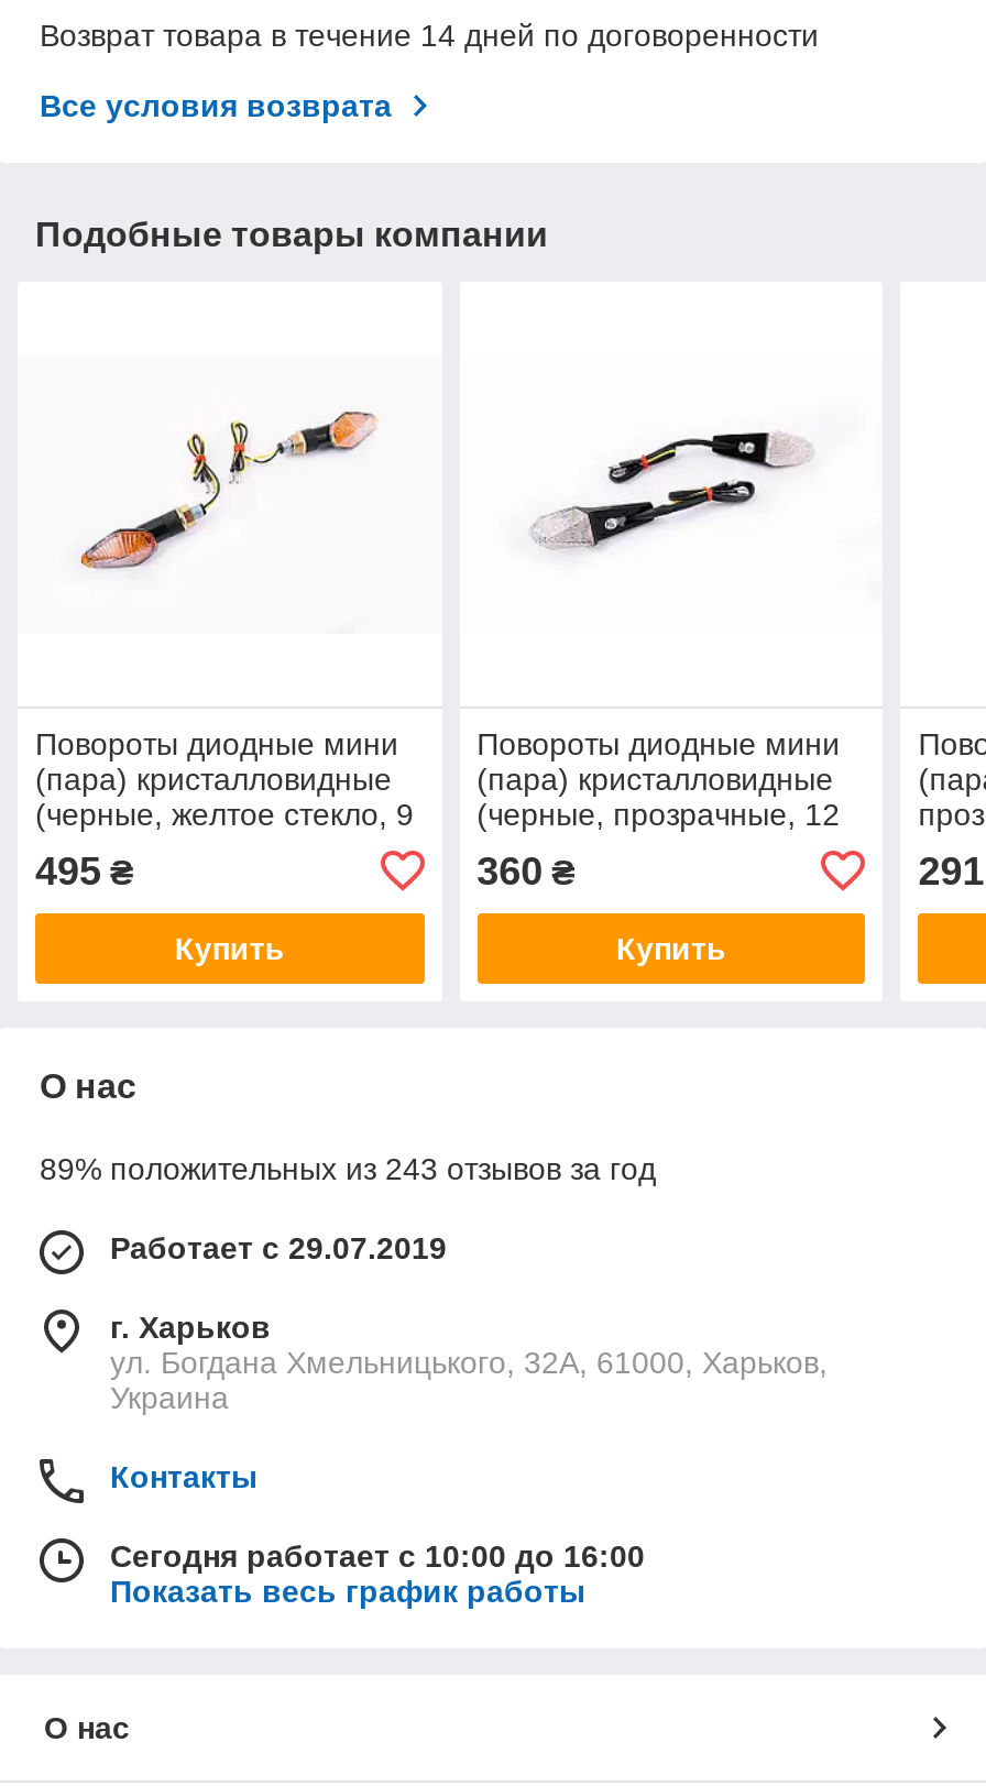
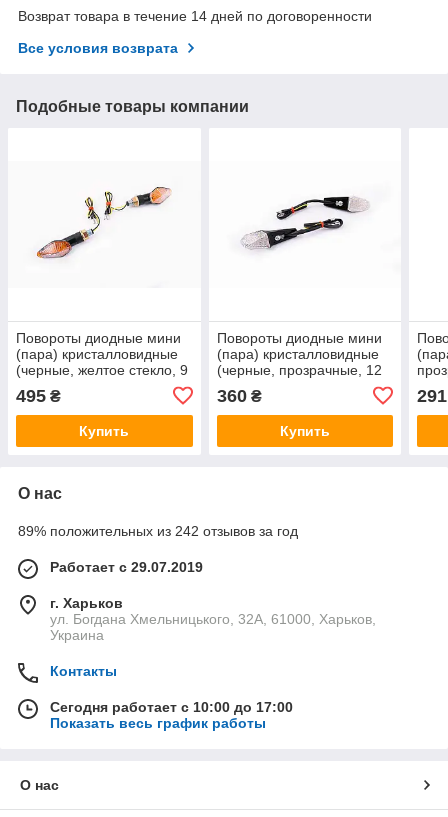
- 89% положительных из 243 отзывов за год
+ 89% положительных из 242 отзывов за год

- Сегодня работает с 10:00 до 16:00
+ Сегодня работает с 10:00 до 17:00
